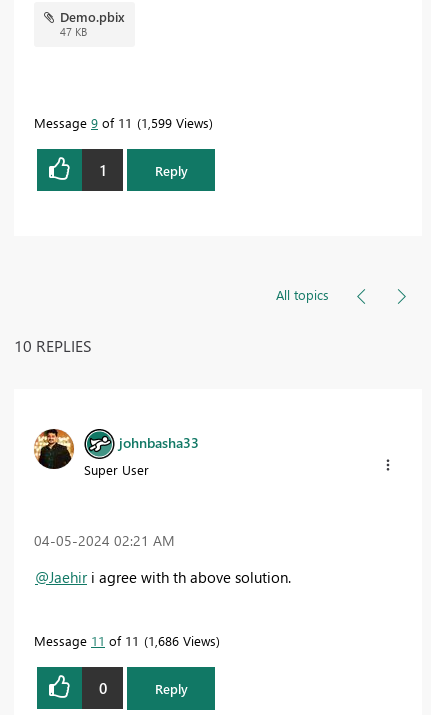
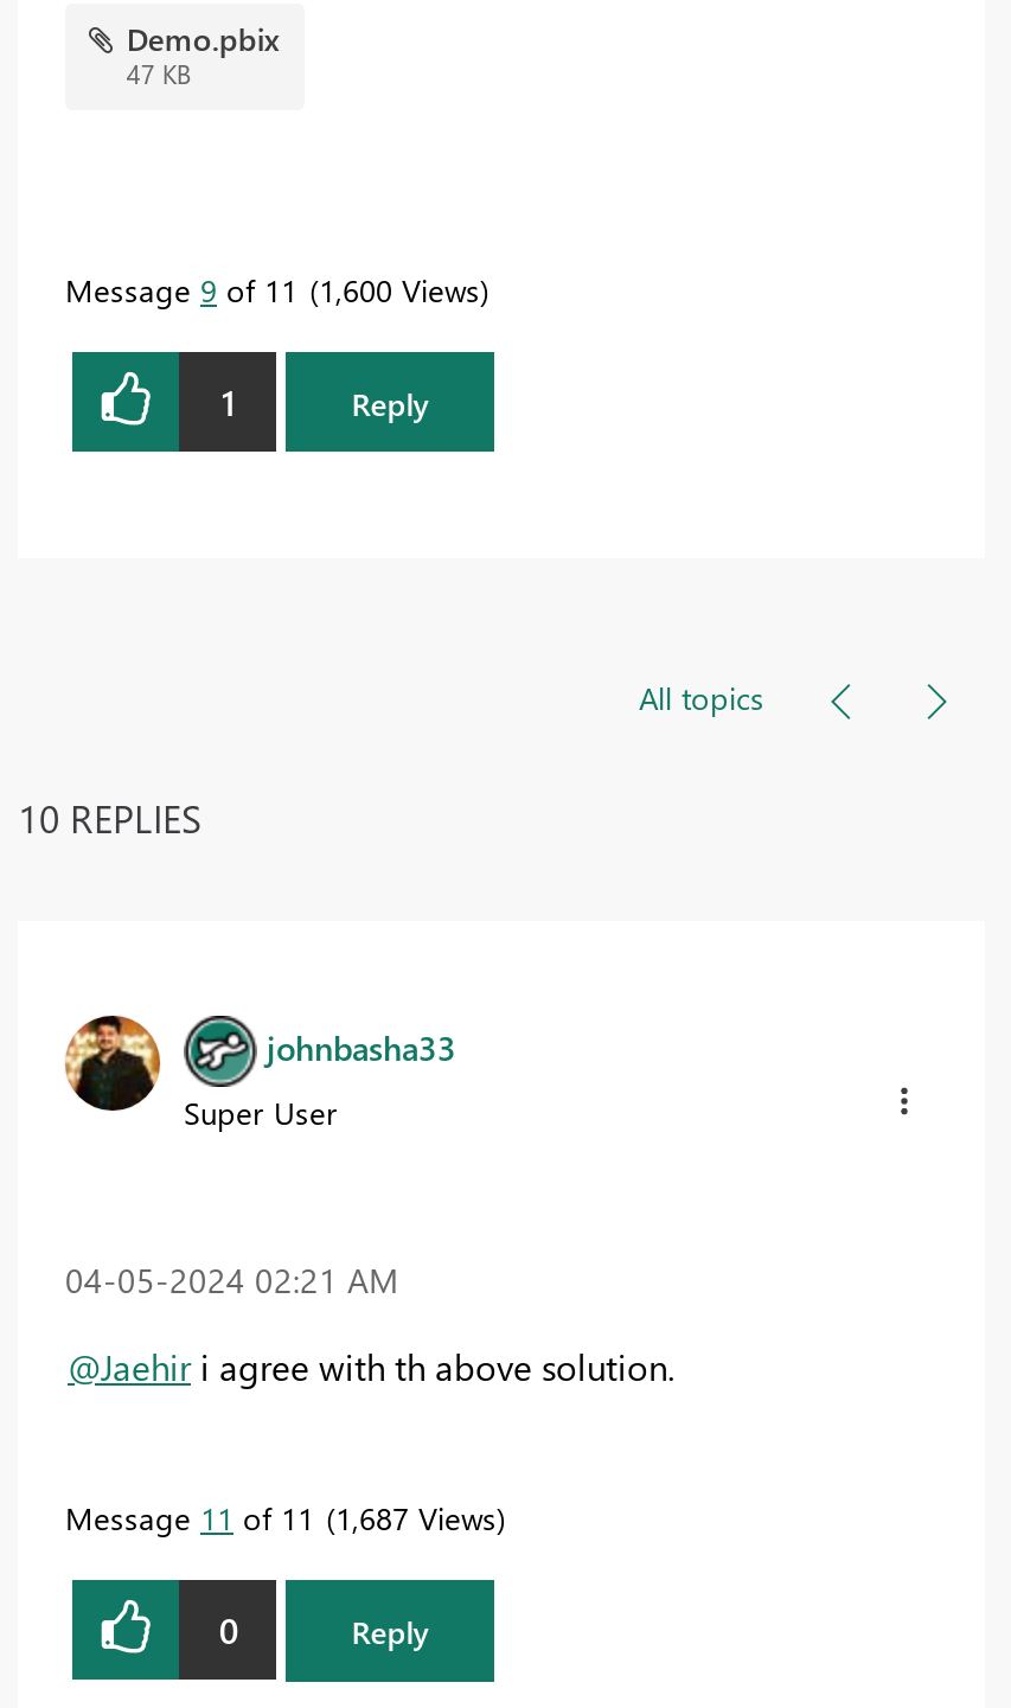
- Message 9 of 11 1,599 Views
+ Message 9 of 11 1,600 Views

- Message 11 of 11 1,686 Views
+ Message 11 of 11 1,687 Views
